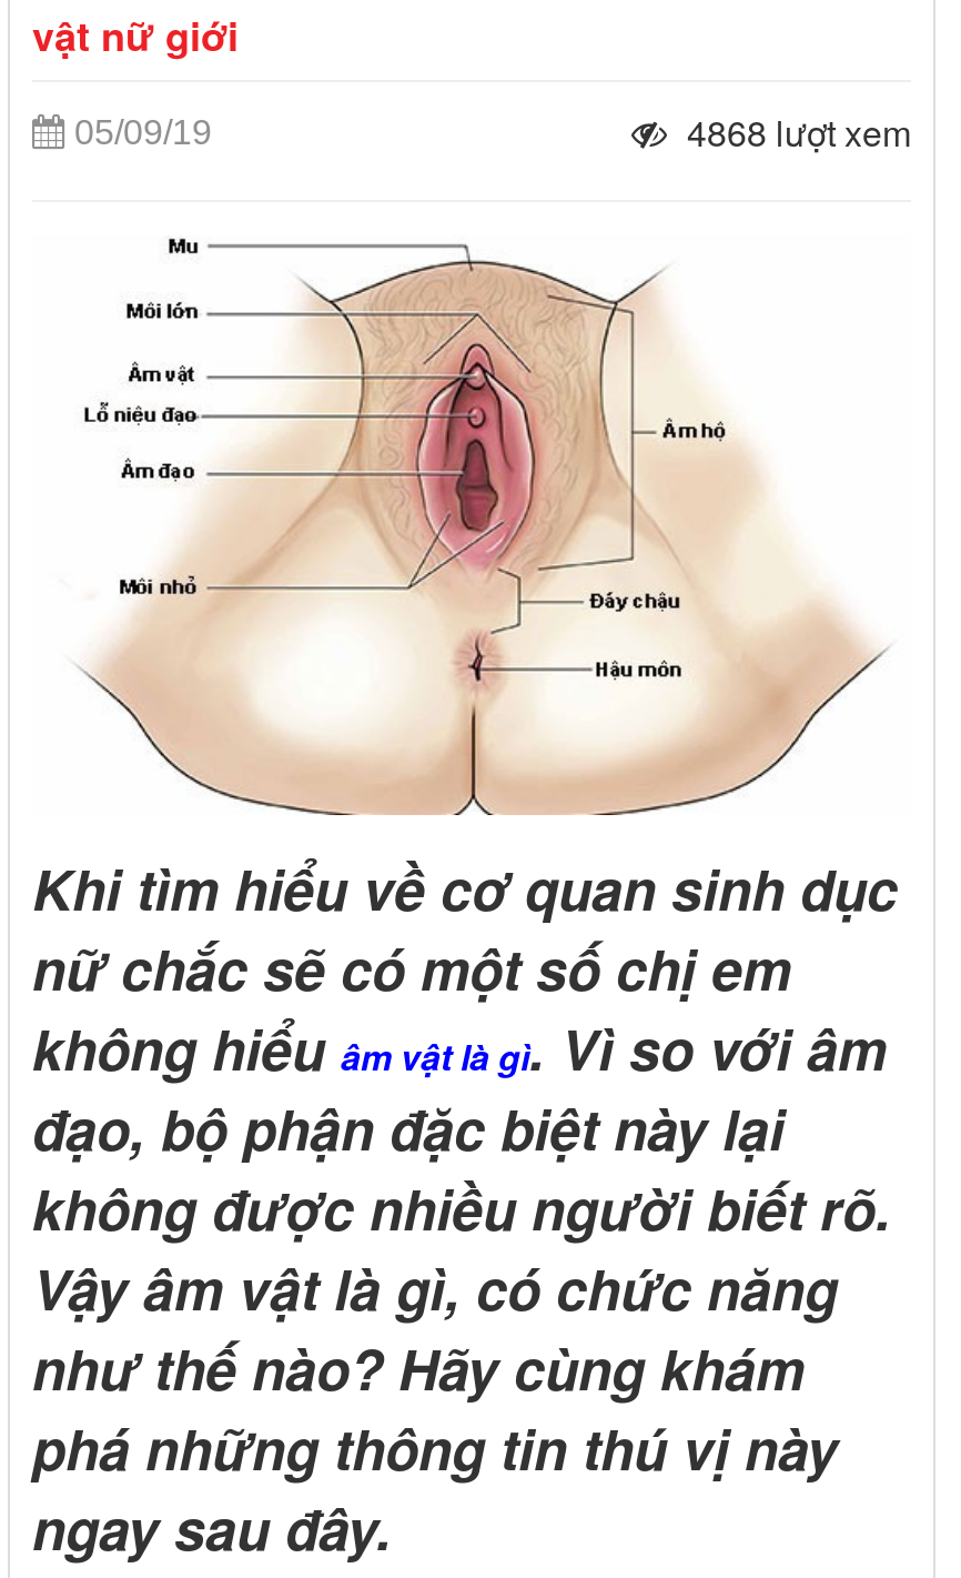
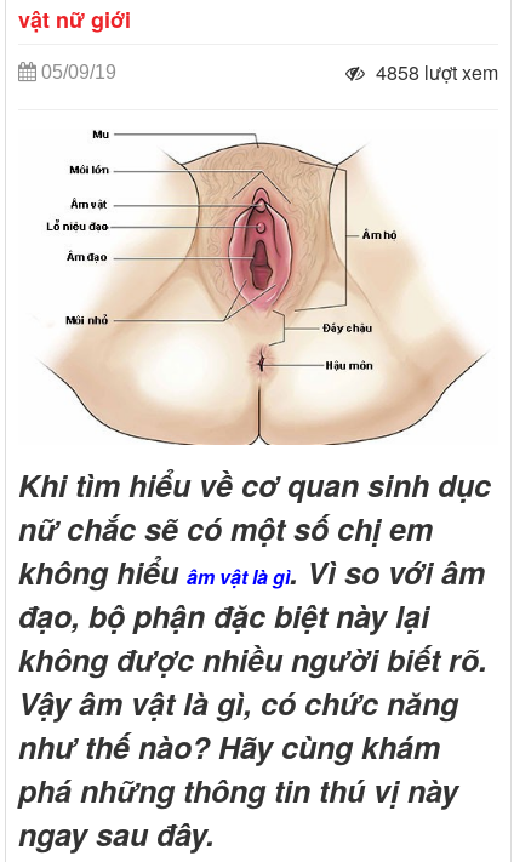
- 4868 lượt xem
+ 4858 lượt xem
